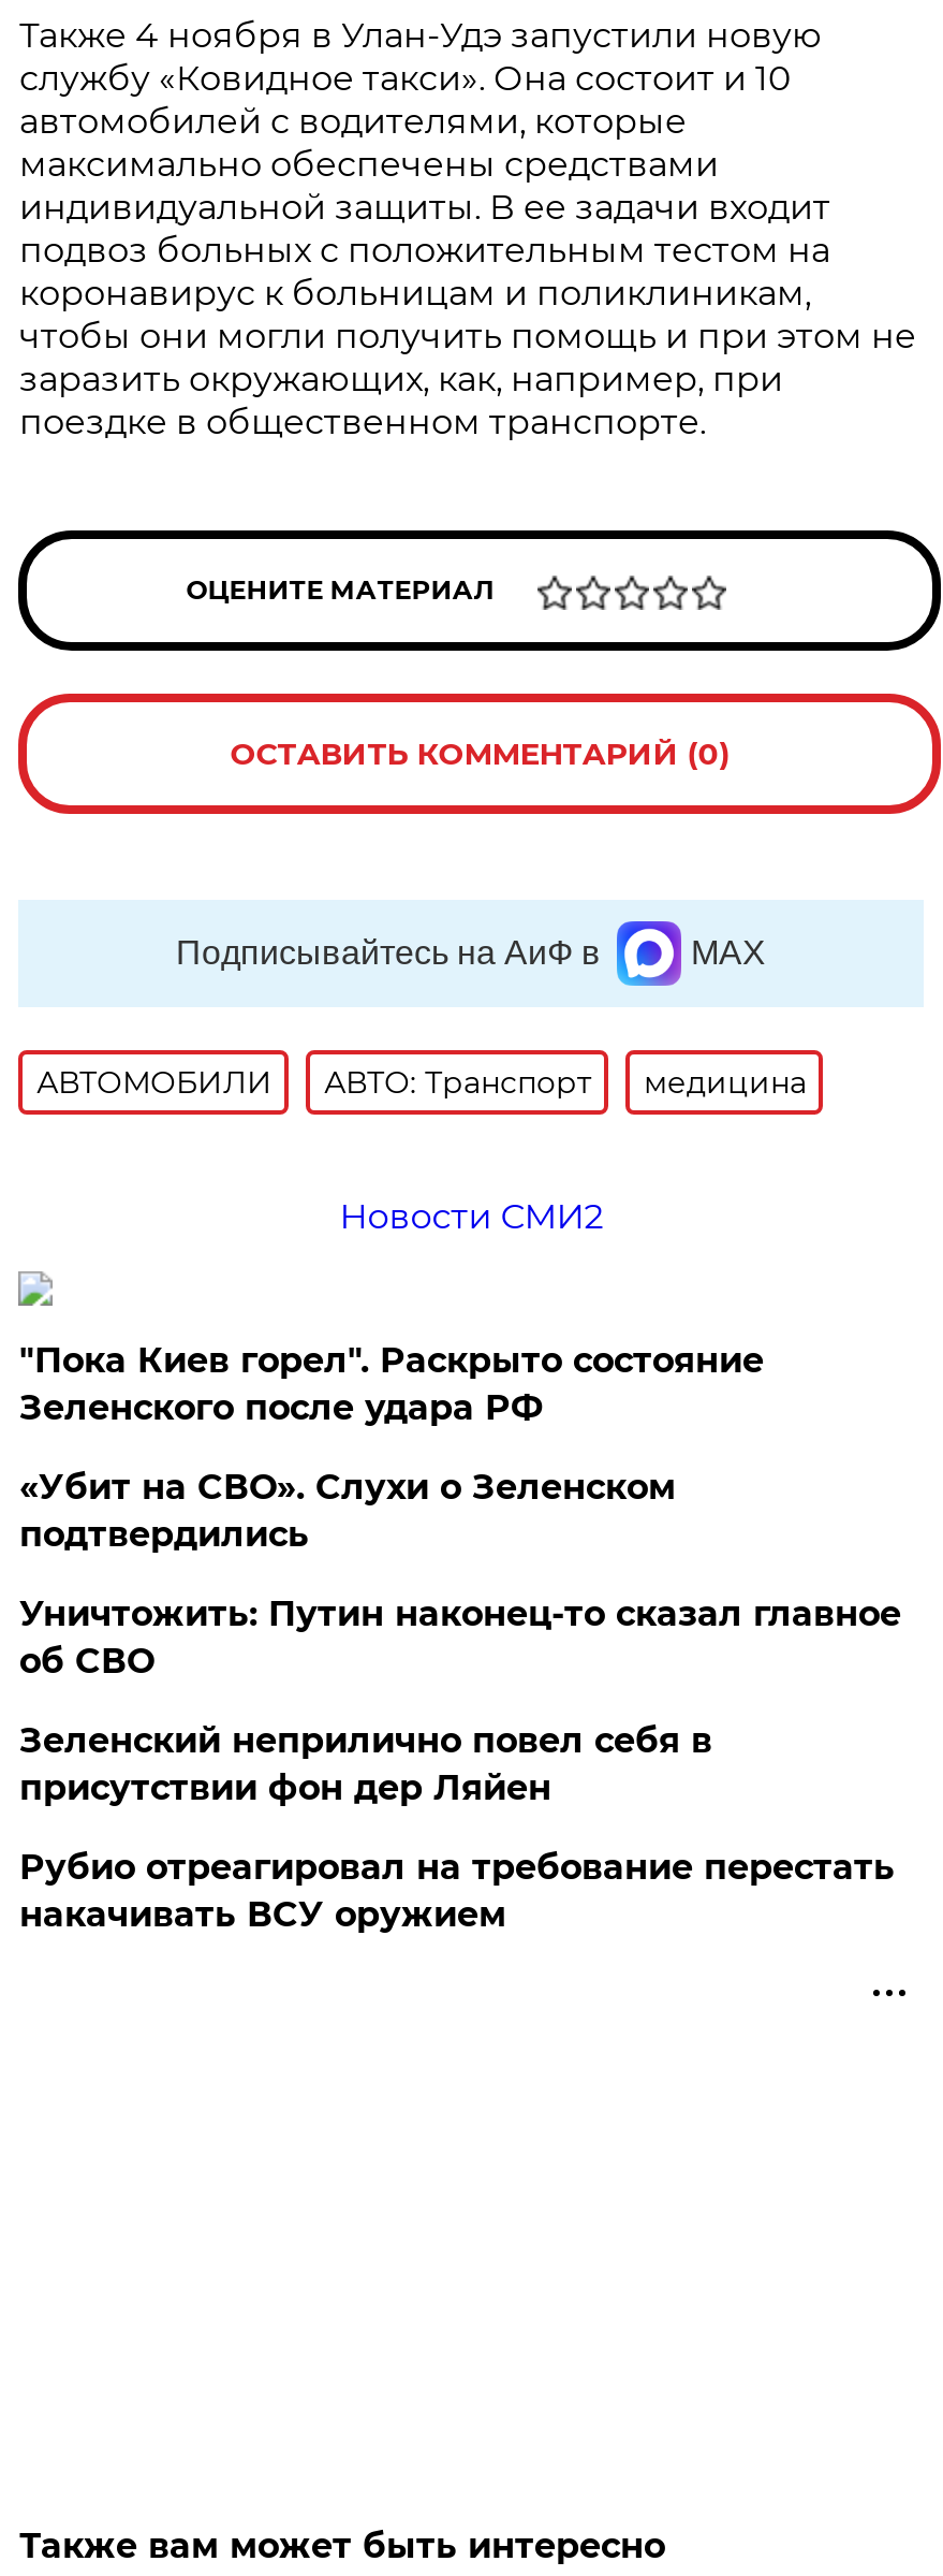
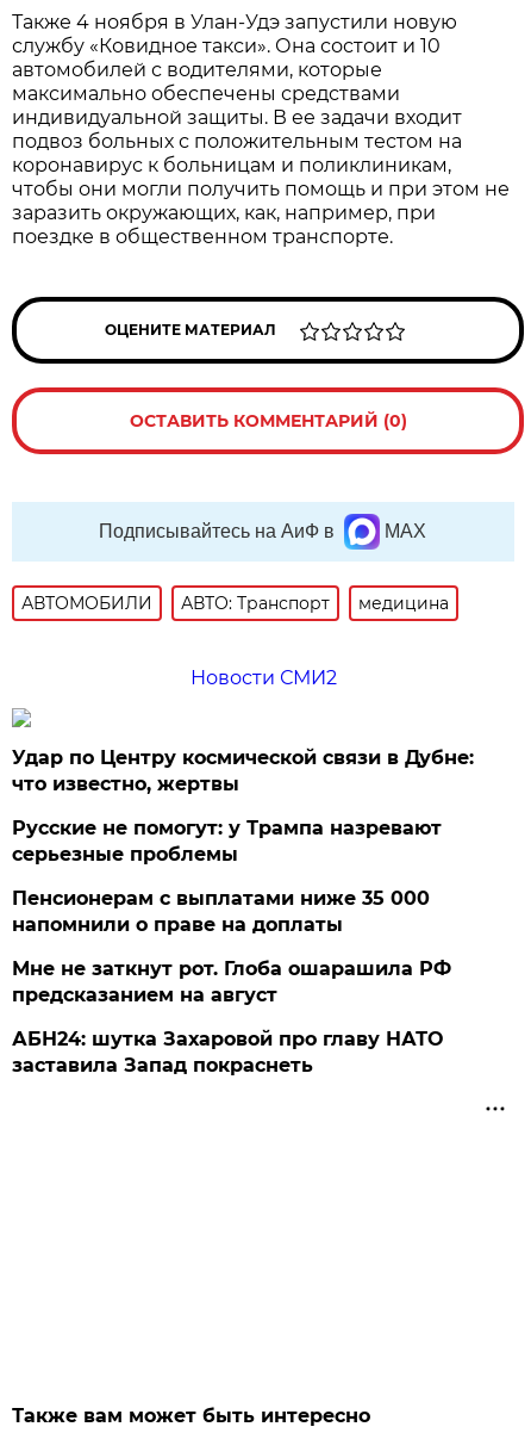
- "Пока Киев горел". Раскрыто состояние
- Зеленского после удара РФ
+ Удар по Центру космической связи в Дубне:
+ что известно, жертвы

- «Убит на СВО». Слухи о Зеленском
- подтвердились
+ Русские не помогут: у Трампа назревают
+ серьезные проблемы

- Уничтожить: Путин наконец-то сказал главное
- об СВО
+ Пенсионерам с выплатами ниже 35 000
+ напомнили о праве на доплаты

- Зеленский неприлично повел cебя в
- присутствии фон дер Ляйен
+ Мне не заткнут рот. Глоба ошарашила РФ
+ предсказанием на август

- Рубио отреагировал на требование перестать
- накачивать ВСУ оружием
+ АБН24: шутка Захаровой про главу НАТО
+ заставила Запад покраснеть
